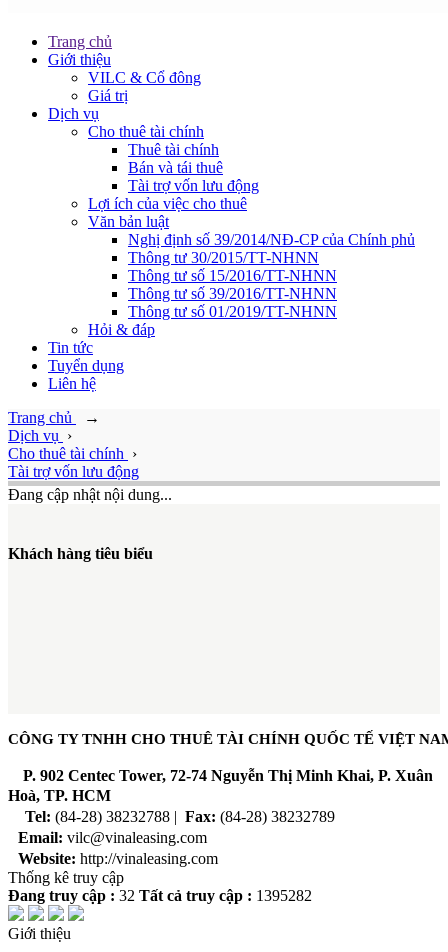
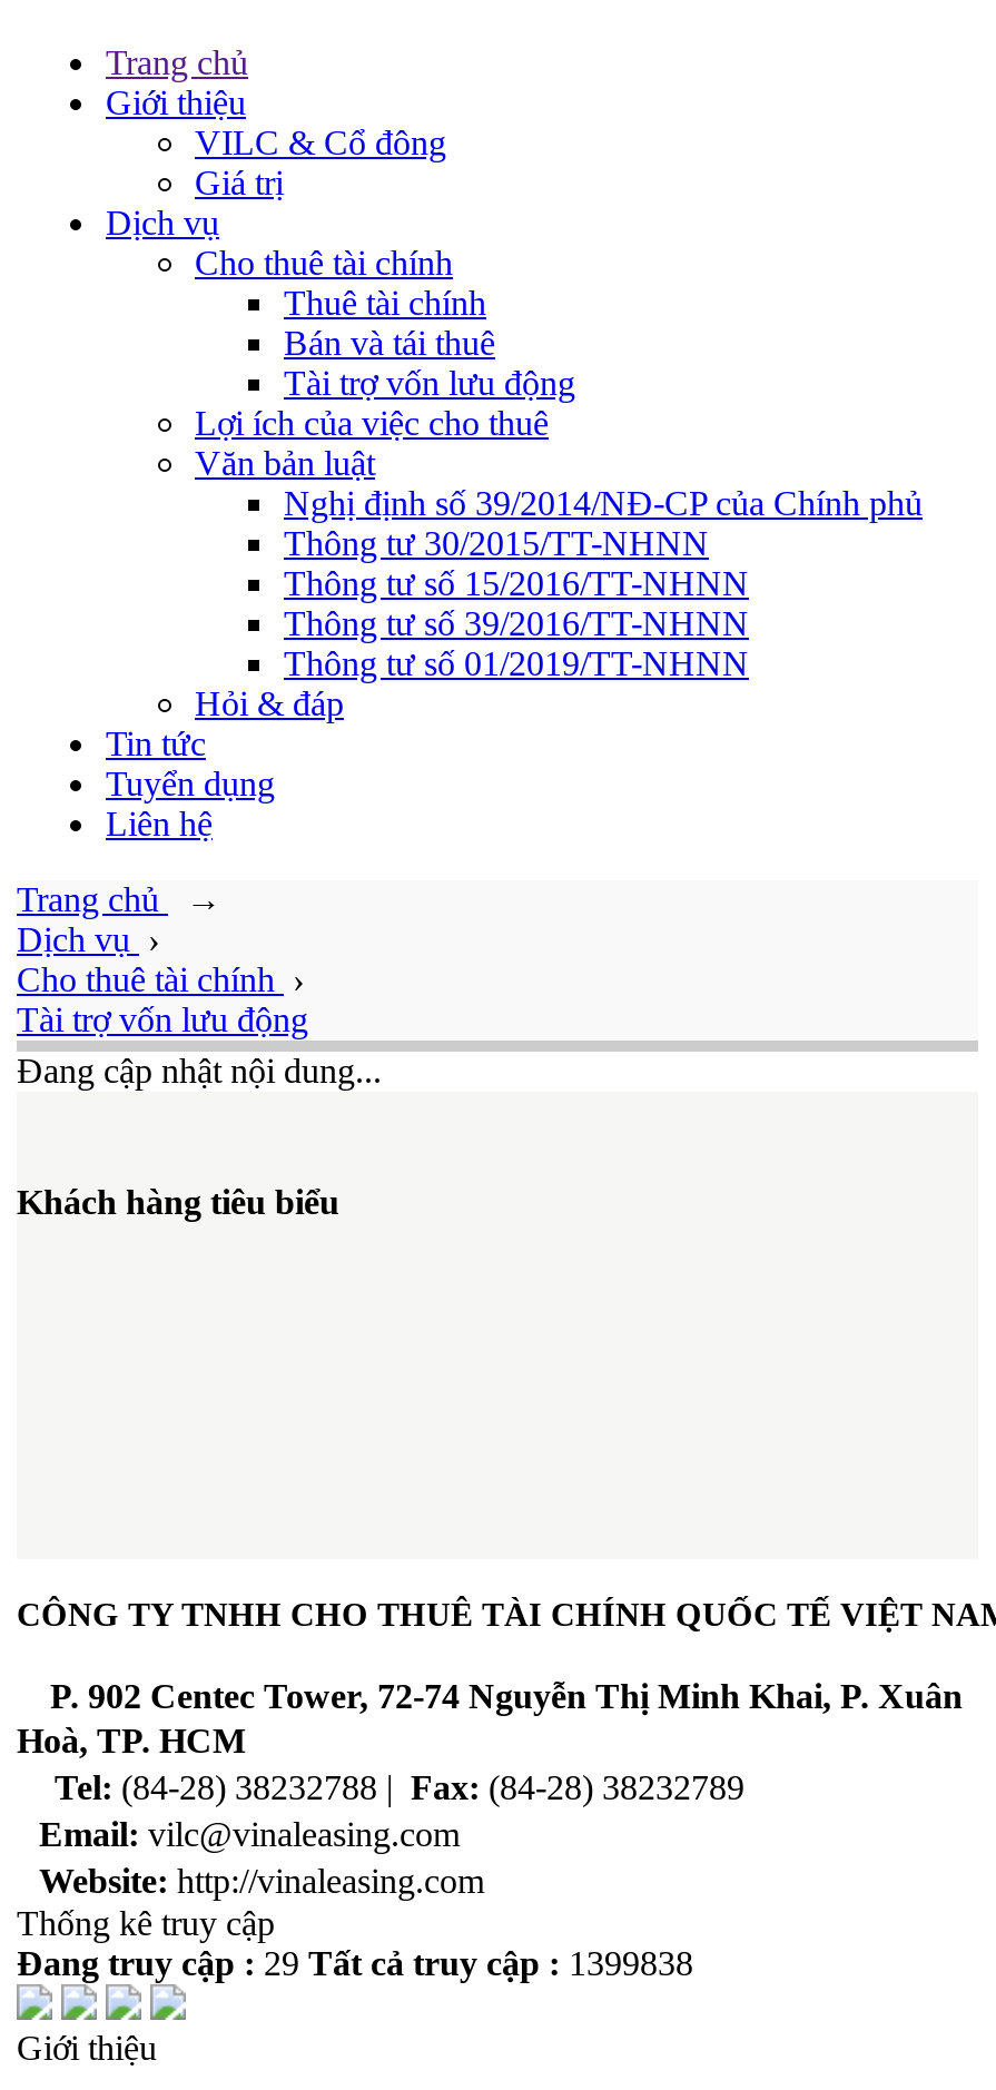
- Đang truy cập :32 Tất cả truy cập : 1395282
+ Đang truy cập :29 Tất cả truy cập : 1399838
